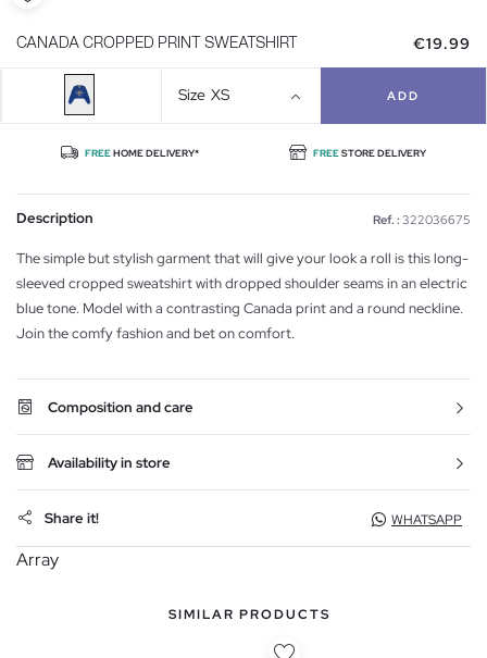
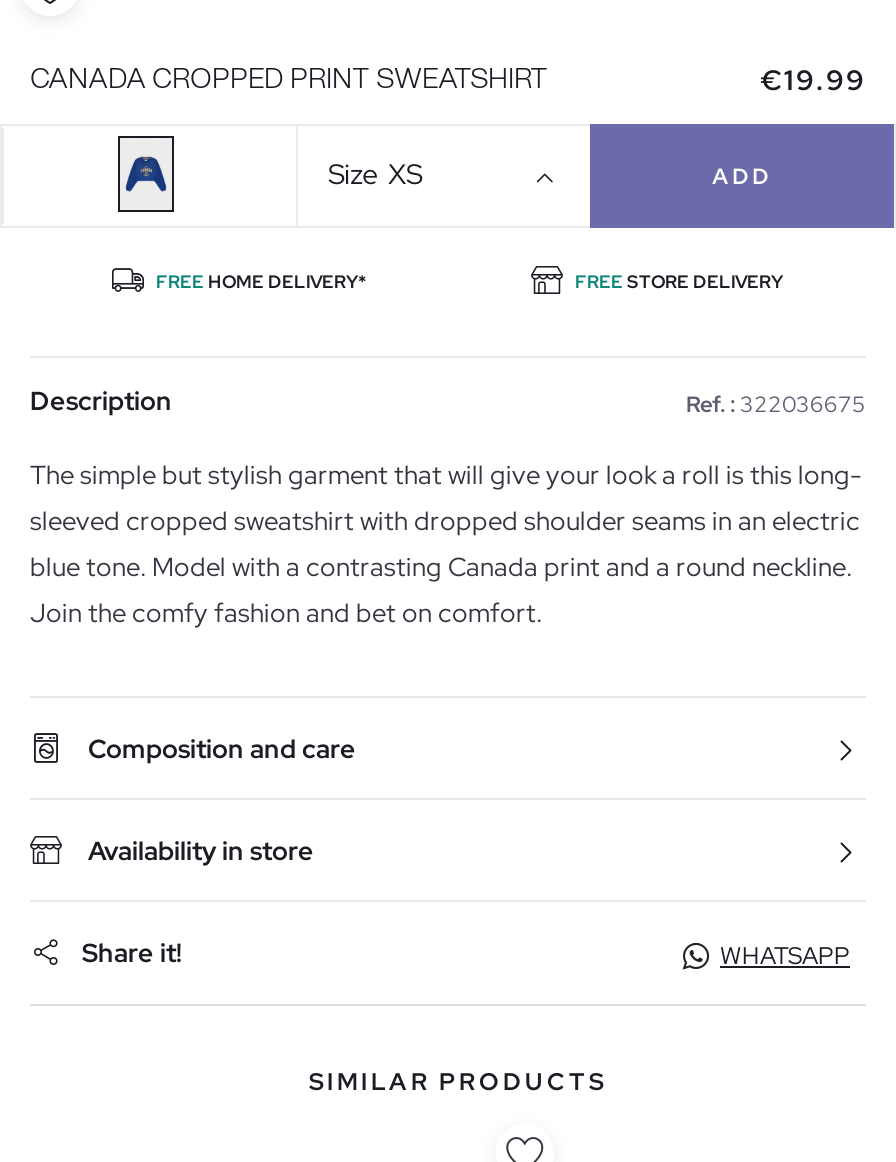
- Array
